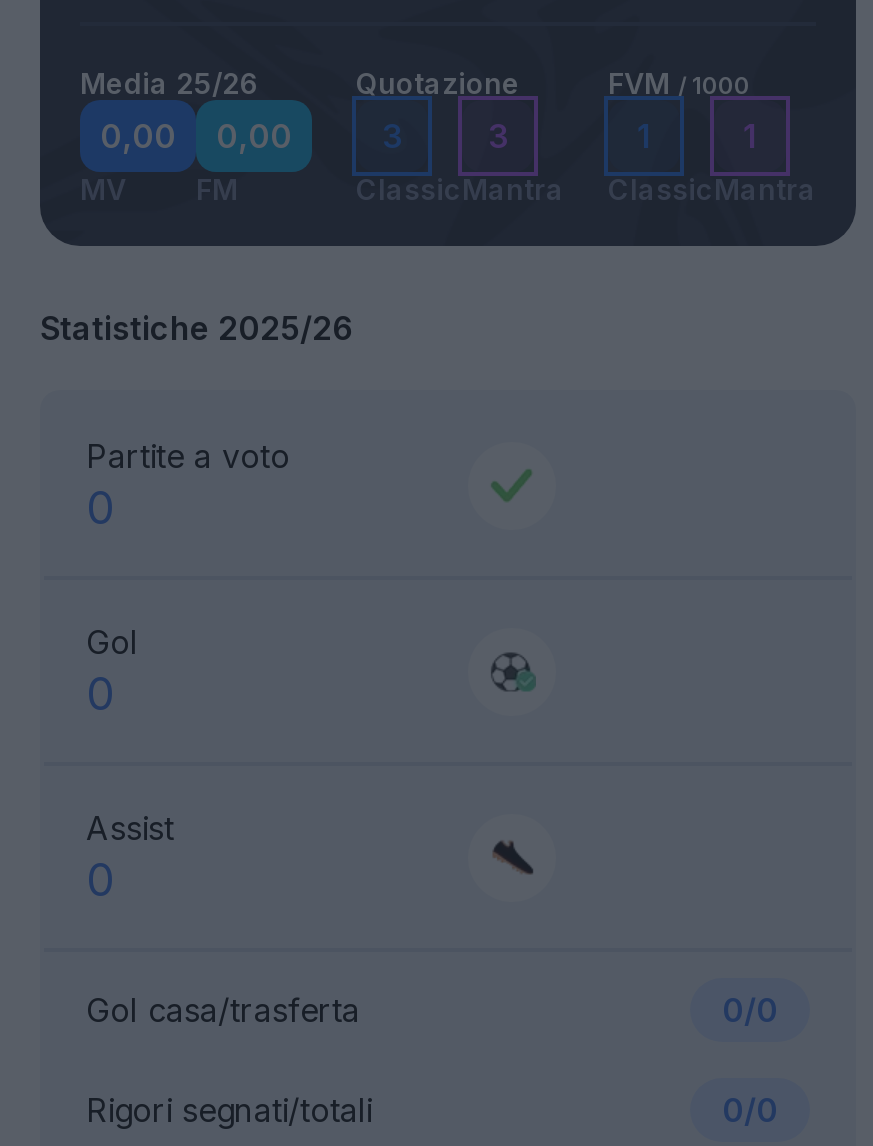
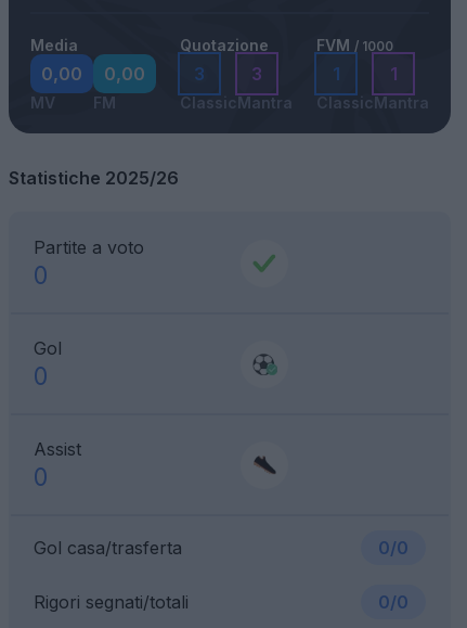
- Media 25/26
+ Media
